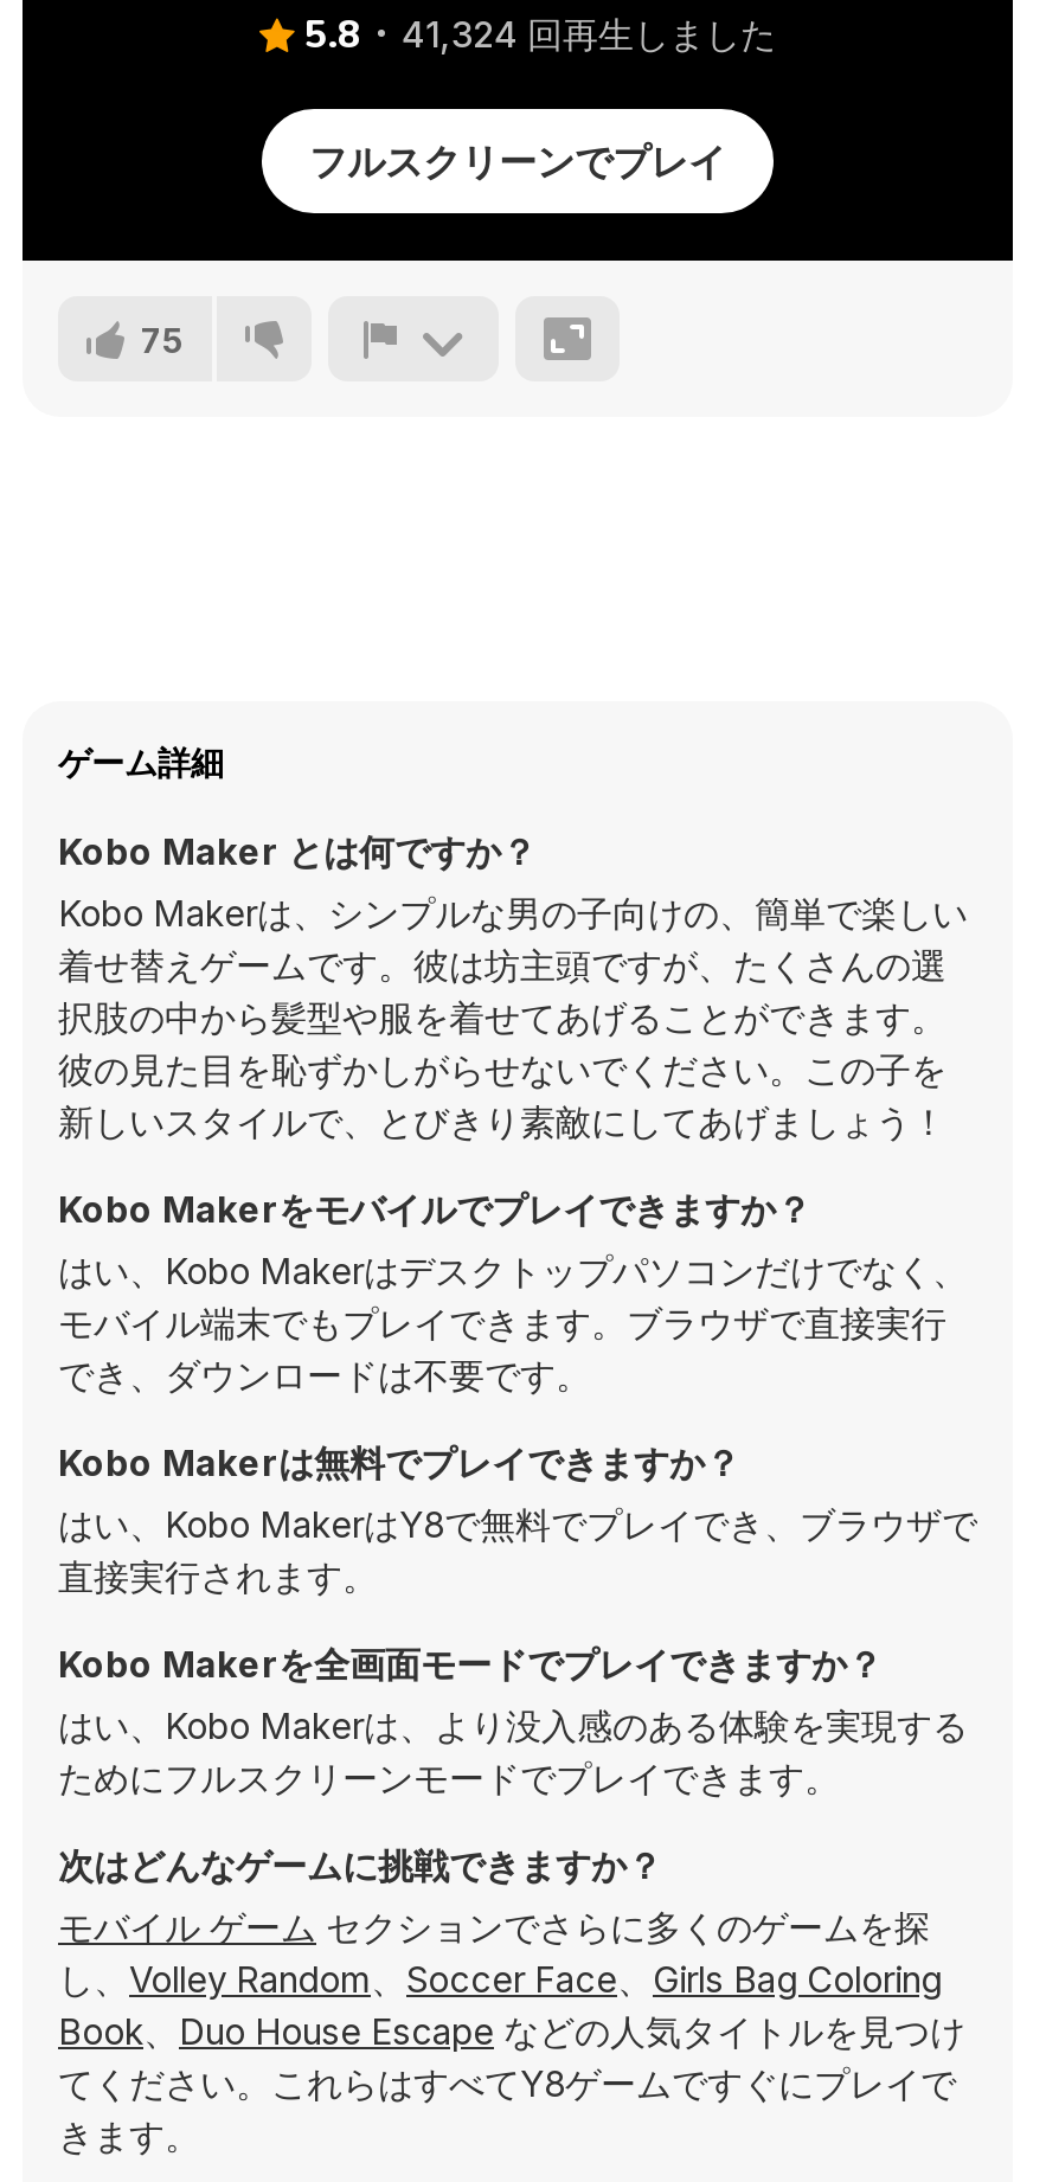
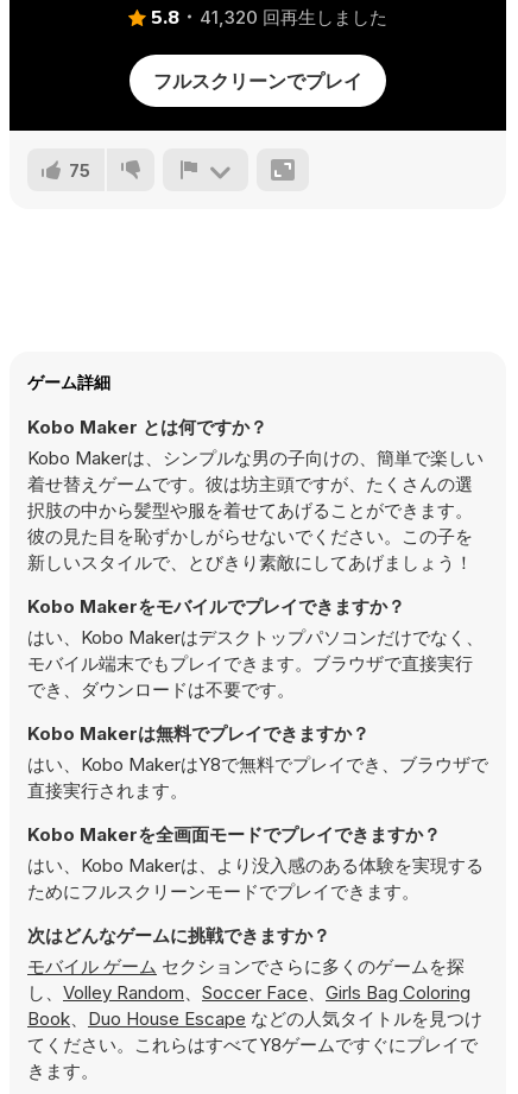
- 41,324 回再生しました
+ 41,320 回再生しました
